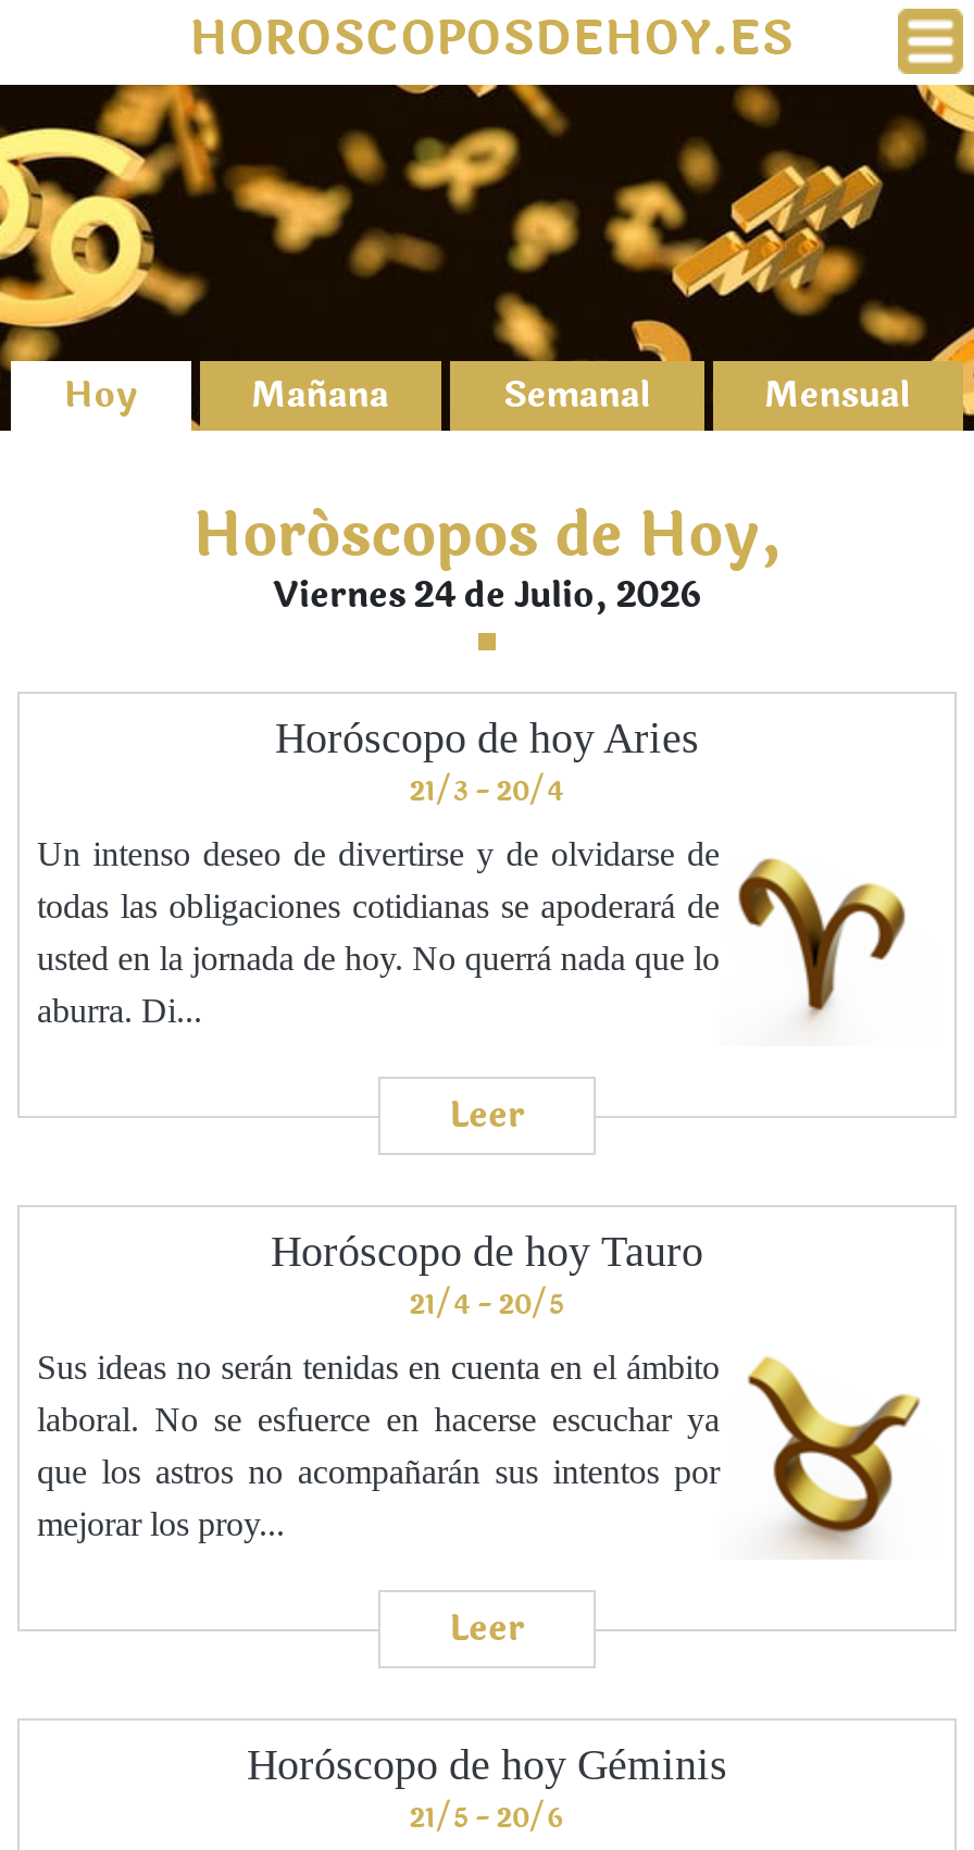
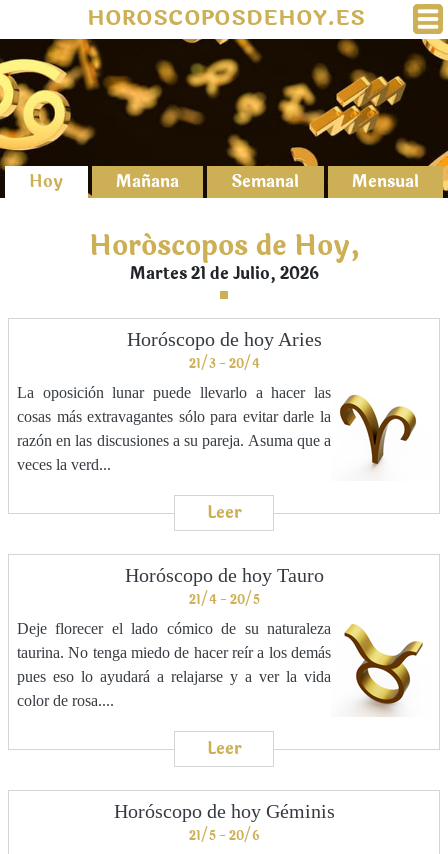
- Viernes 24 de Julio, 2026
+ Martes 21 de Julio, 2026

- Un intenso deseo de divertirse y de olvidarse de
- todas las obligaciones cotidianas se apoderará de
- usted en la jornada de hoy. No querrá nada que lo
- aburra. Di...
+ La oposición lunar puede llevarlo a hacer las
+ cosas más extravagantes sólo para evitar darle la
+ razón en las discusiones a su pareja. Asuma que a
+ veces la verd...

- Sus ideas no serán tenidas en cuenta en el ámbito
- laboral. No se esfuerce en hacerse escuchar ya
- que los astros no acompañarán sus intentos por
- mejorar los proy...
+ Deje florecer el lado cómico de su naturaleza
+ taurina. No tenga miedo de hacer reír a los demás
+ pues eso lo ayudará a relajarse y a ver la vida
+ color de rosa....
